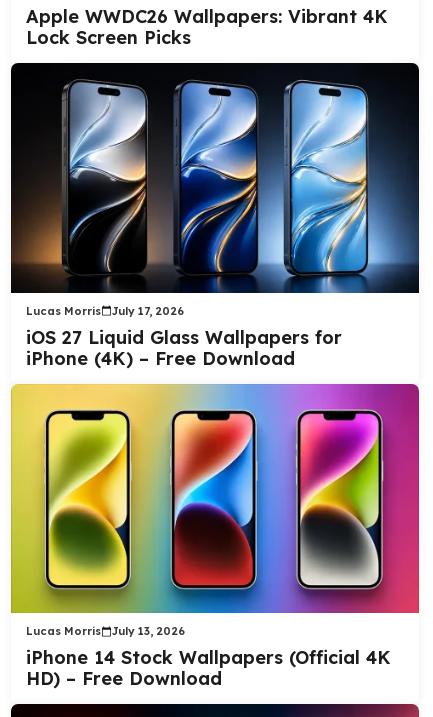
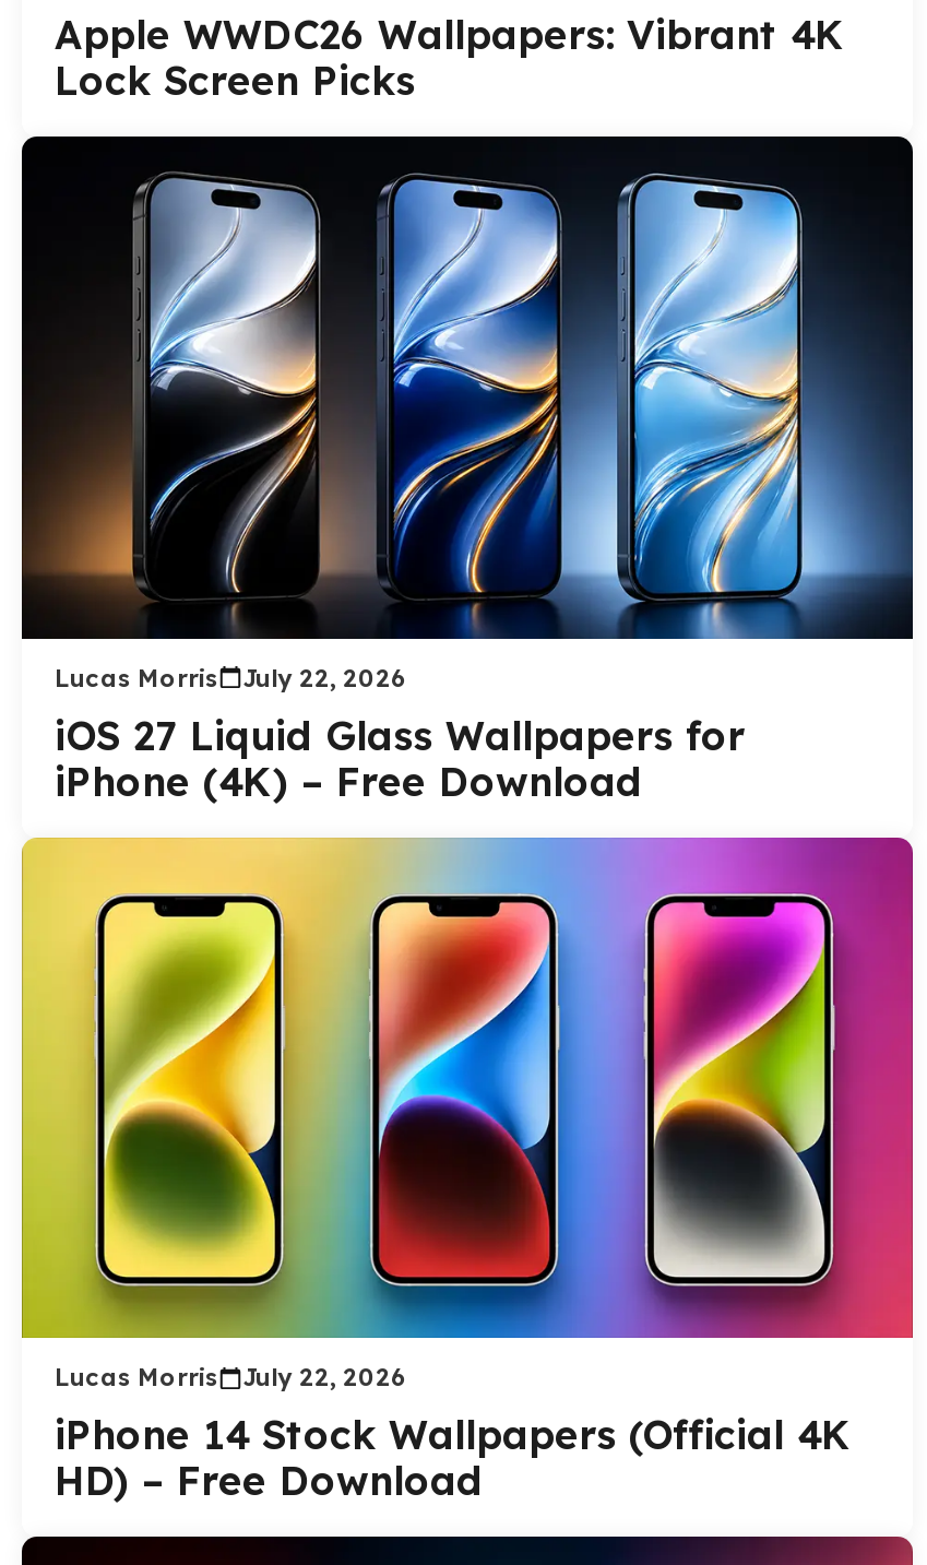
- Lucas Morris July 17, 2026
+ Lucas Morris July 22, 2026

- Lucas Morris July 13, 2026
+ Lucas Morris July 22, 2026
